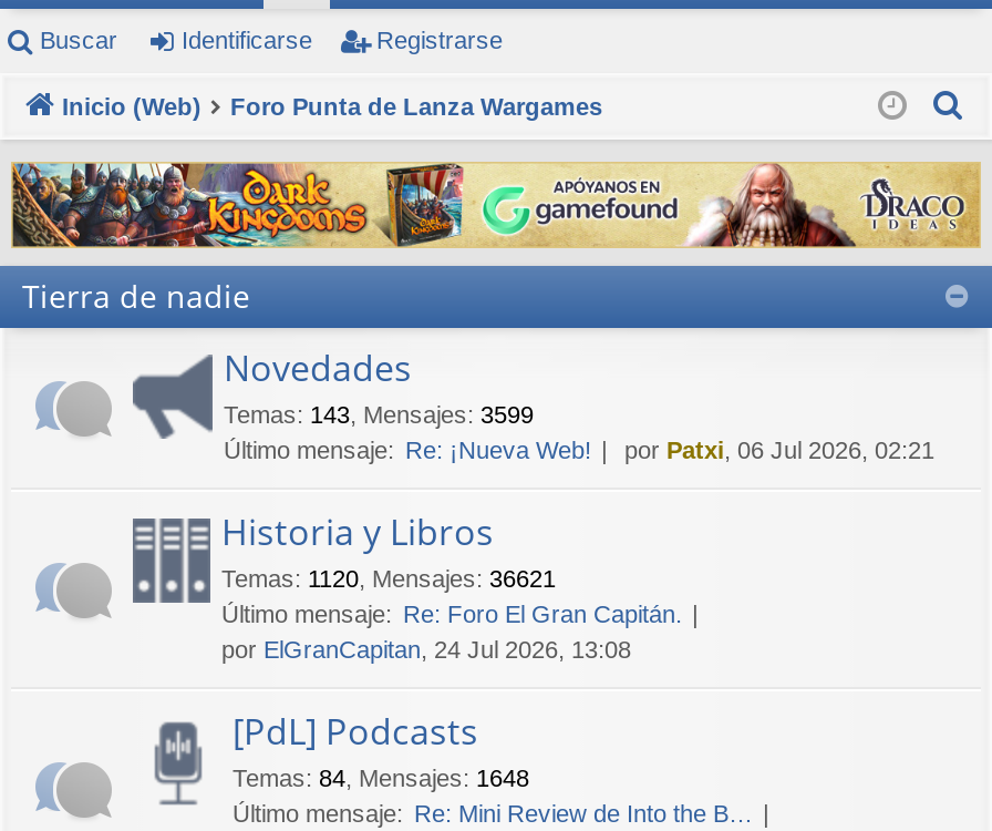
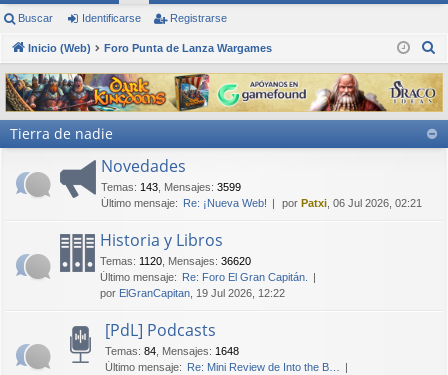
- Temas: 1120, Mensajes: 36621
+ Temas: 1120, Mensajes: 36620

- por ElGranCapitan, 24 Jul 2026, 13:08
+ por ElGranCapitan, 19 Jul 2026, 12:22
